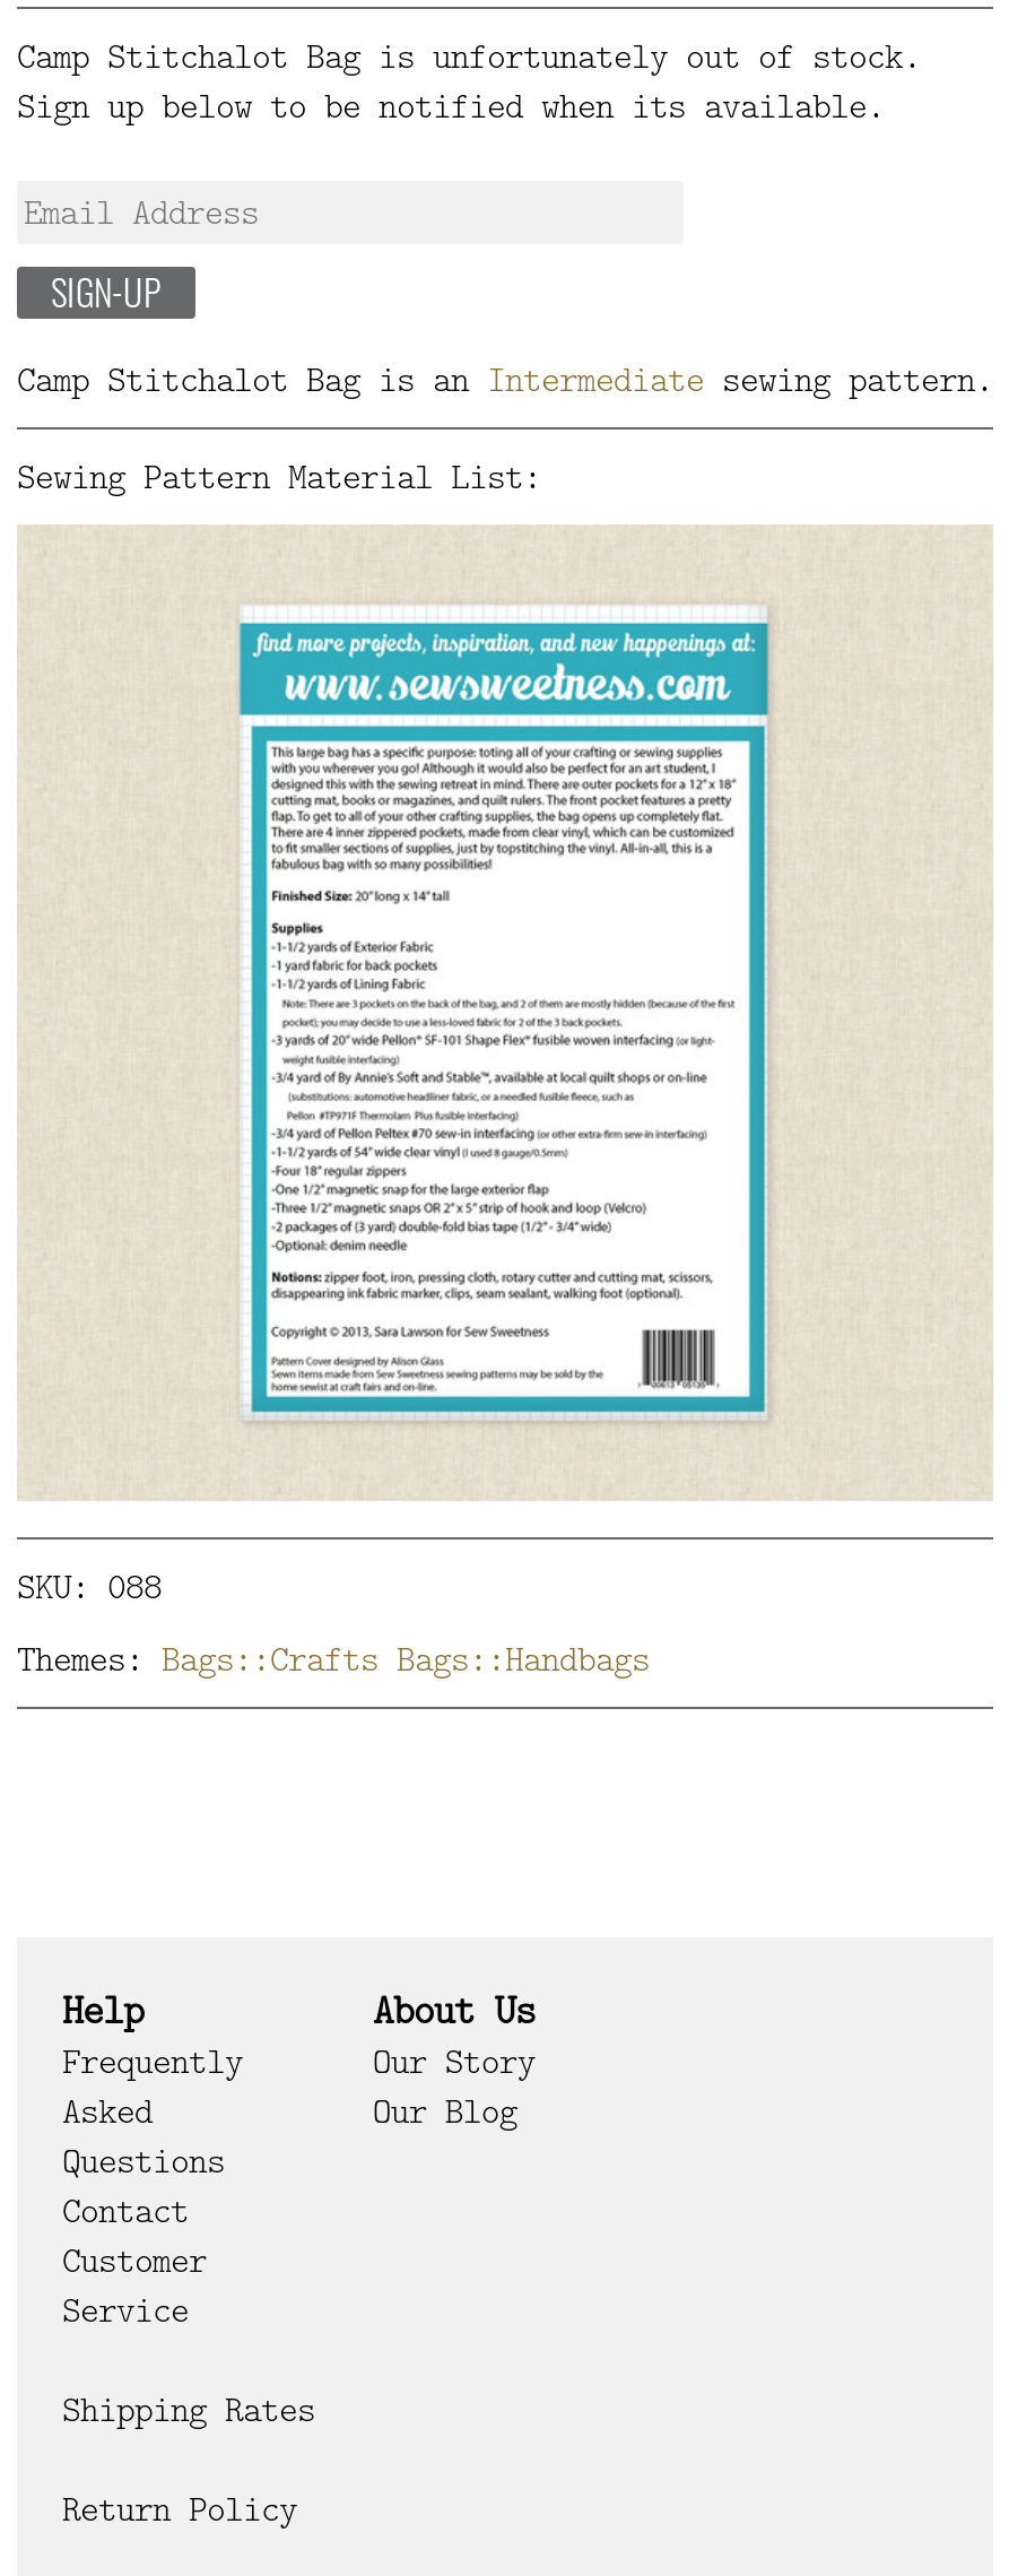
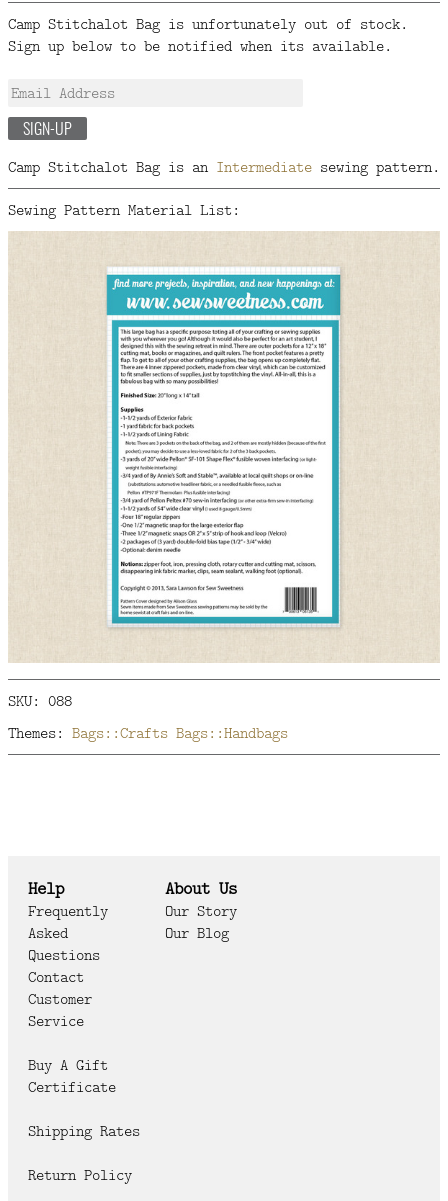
+ Buy A Gift
+ Certificate
